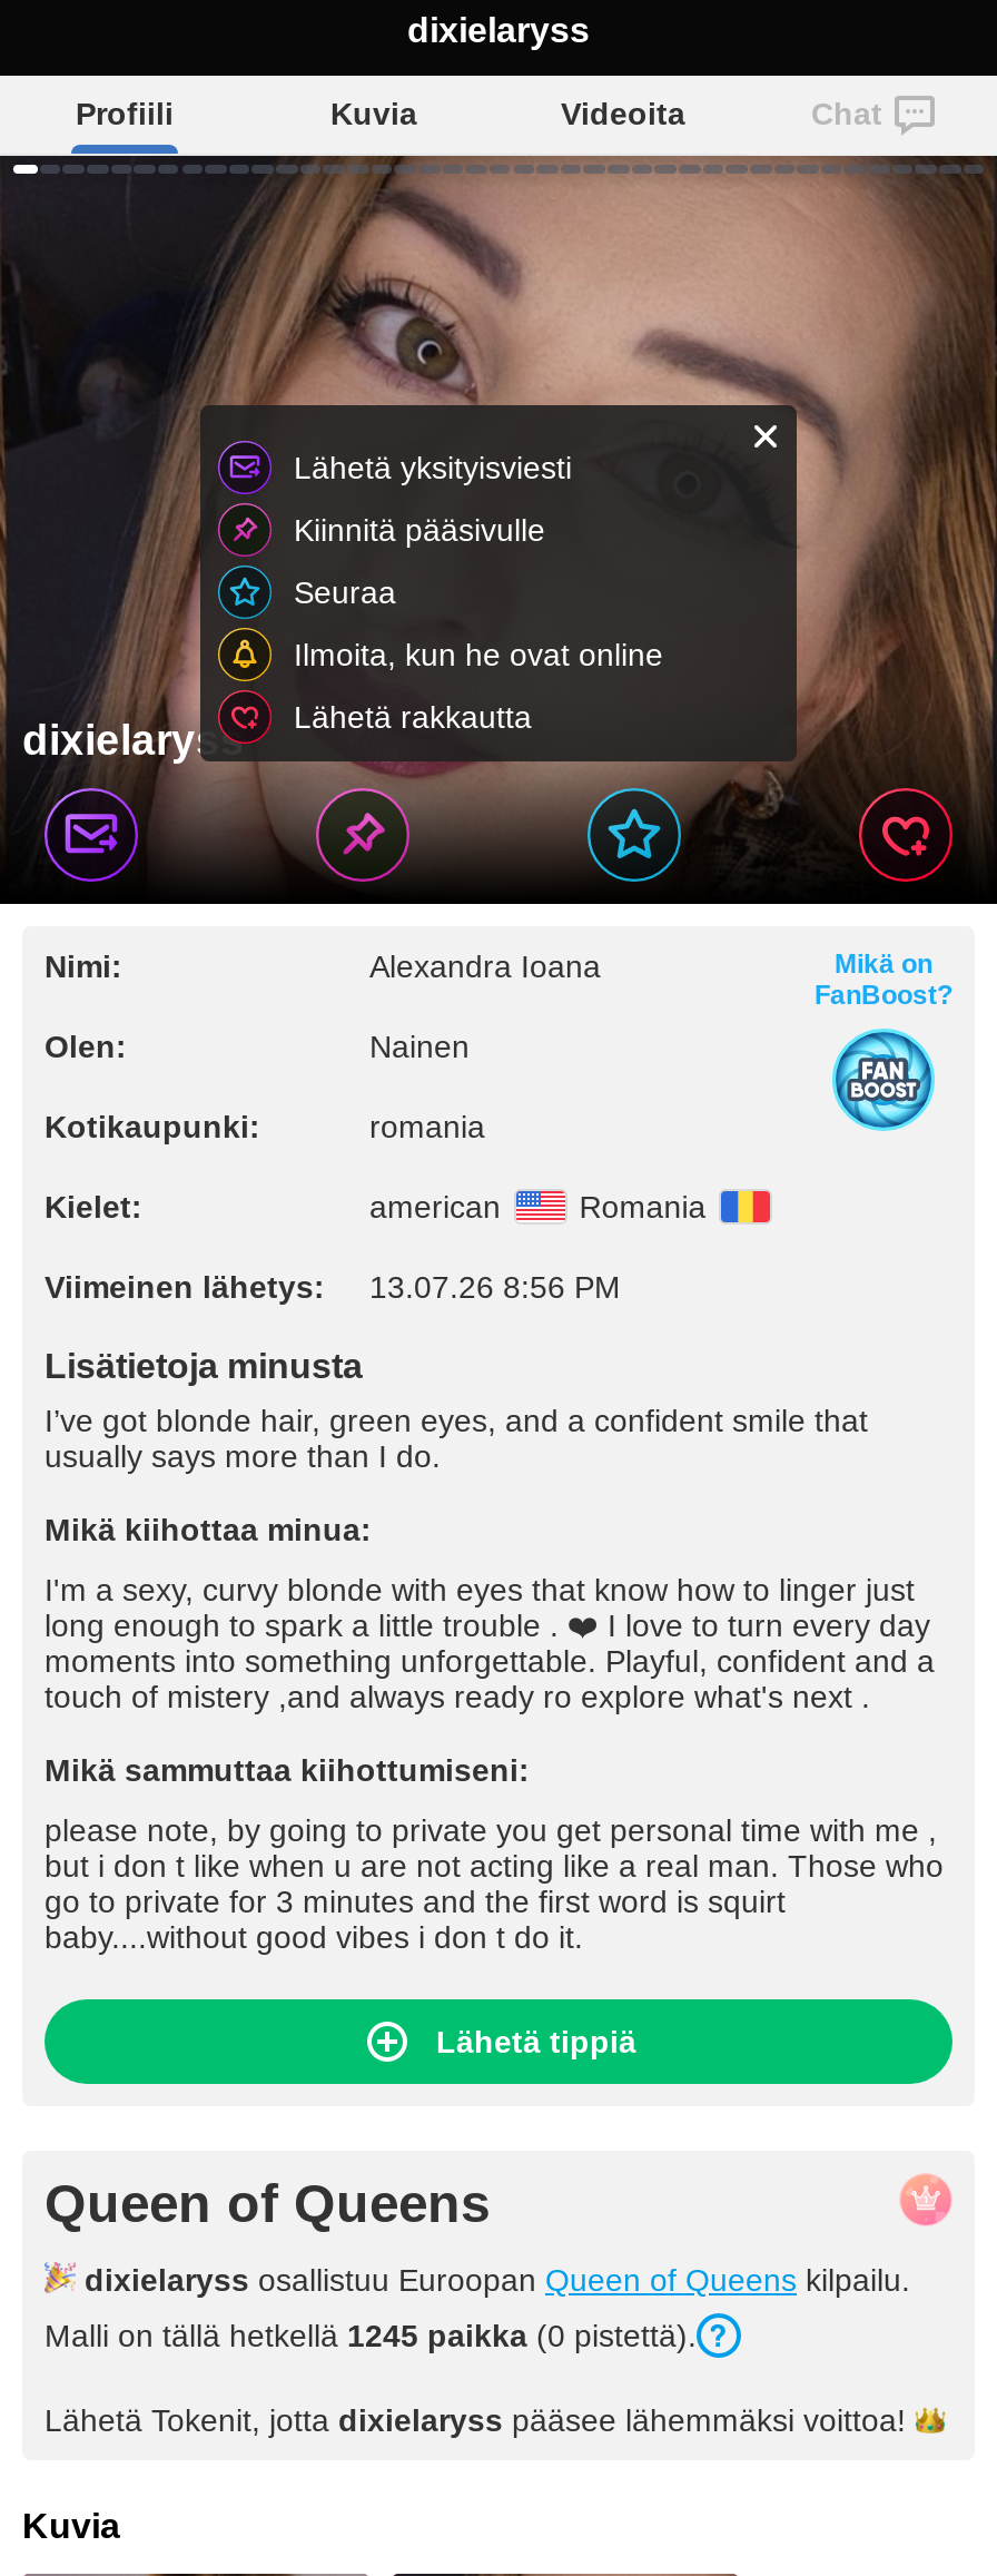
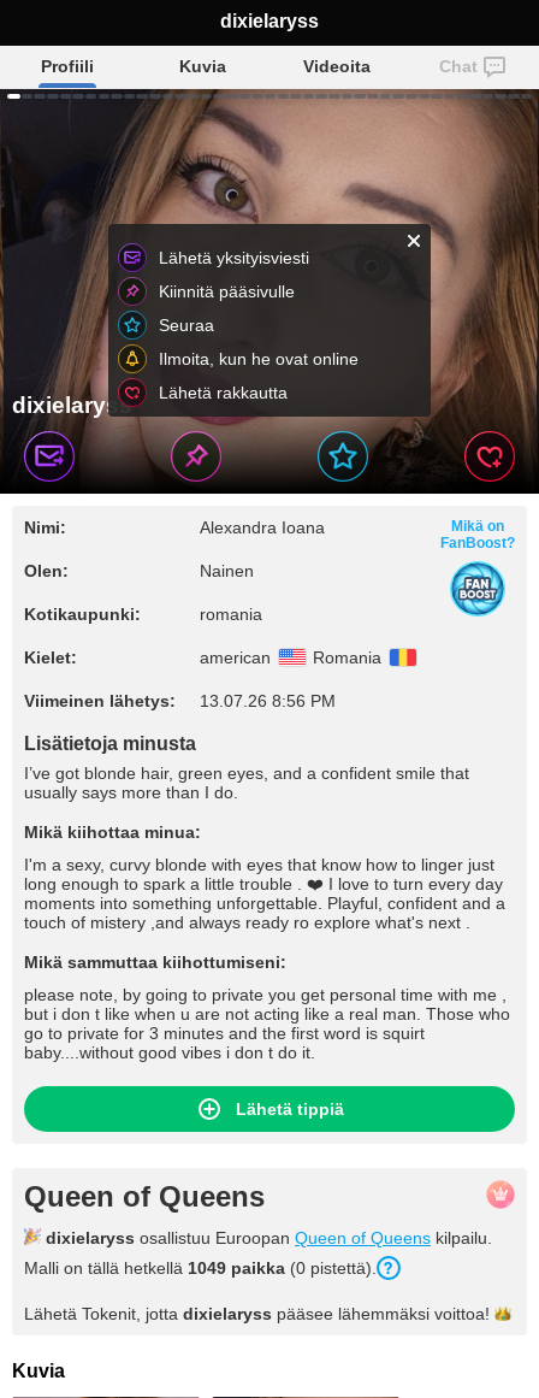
- Malli on tällä hetkellä 1245 paikka (0 pistettä).
+ Malli on tällä hetkellä 1049 paikka (0 pistettä).
